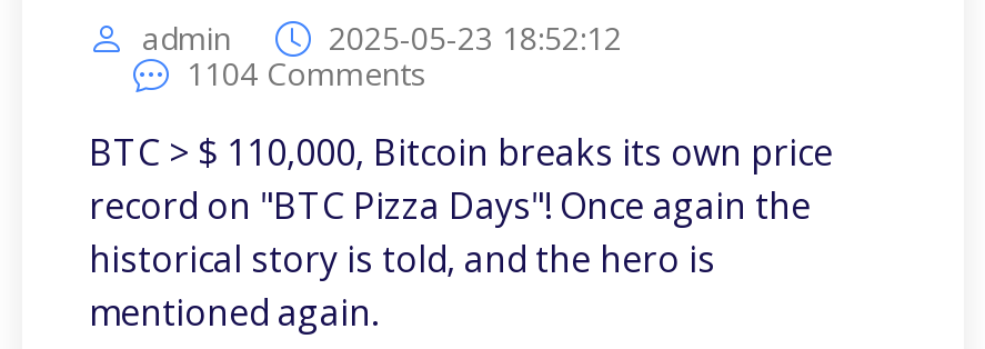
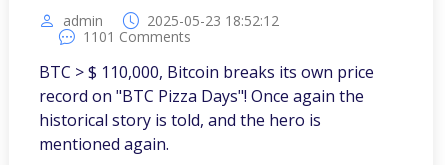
- 1104 Comments
+ 1101 Comments
